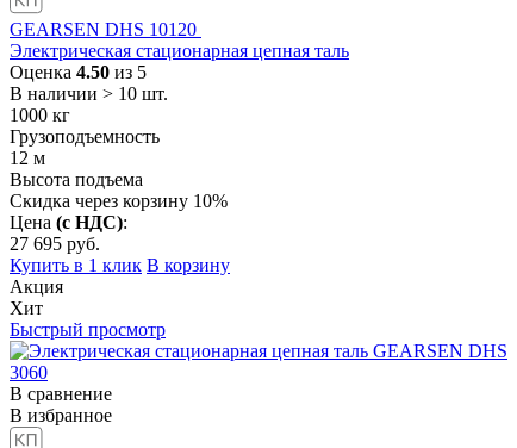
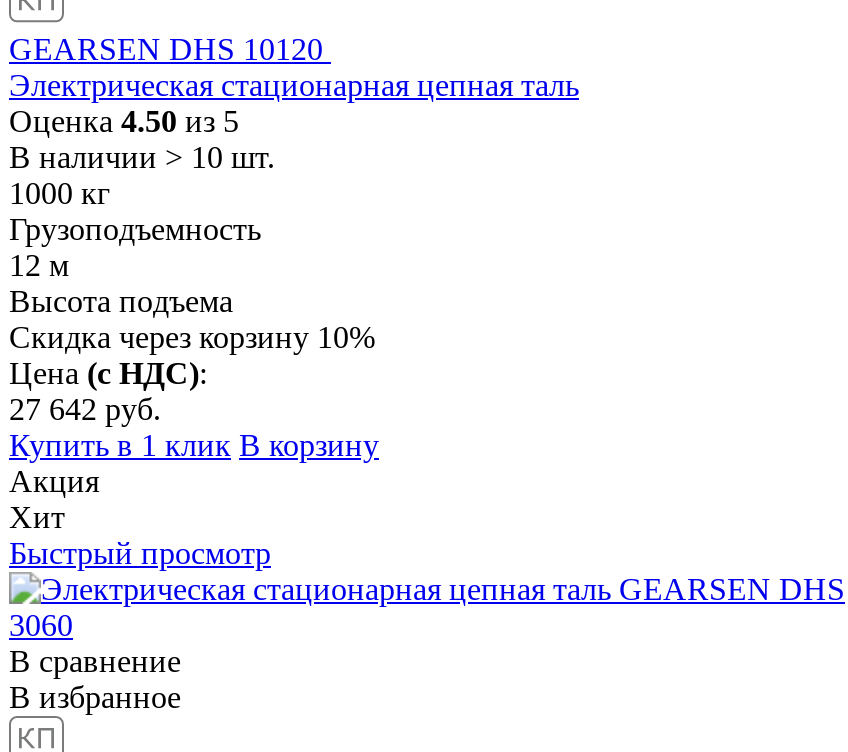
- 27 695 руб.
+ 27 642 руб.
